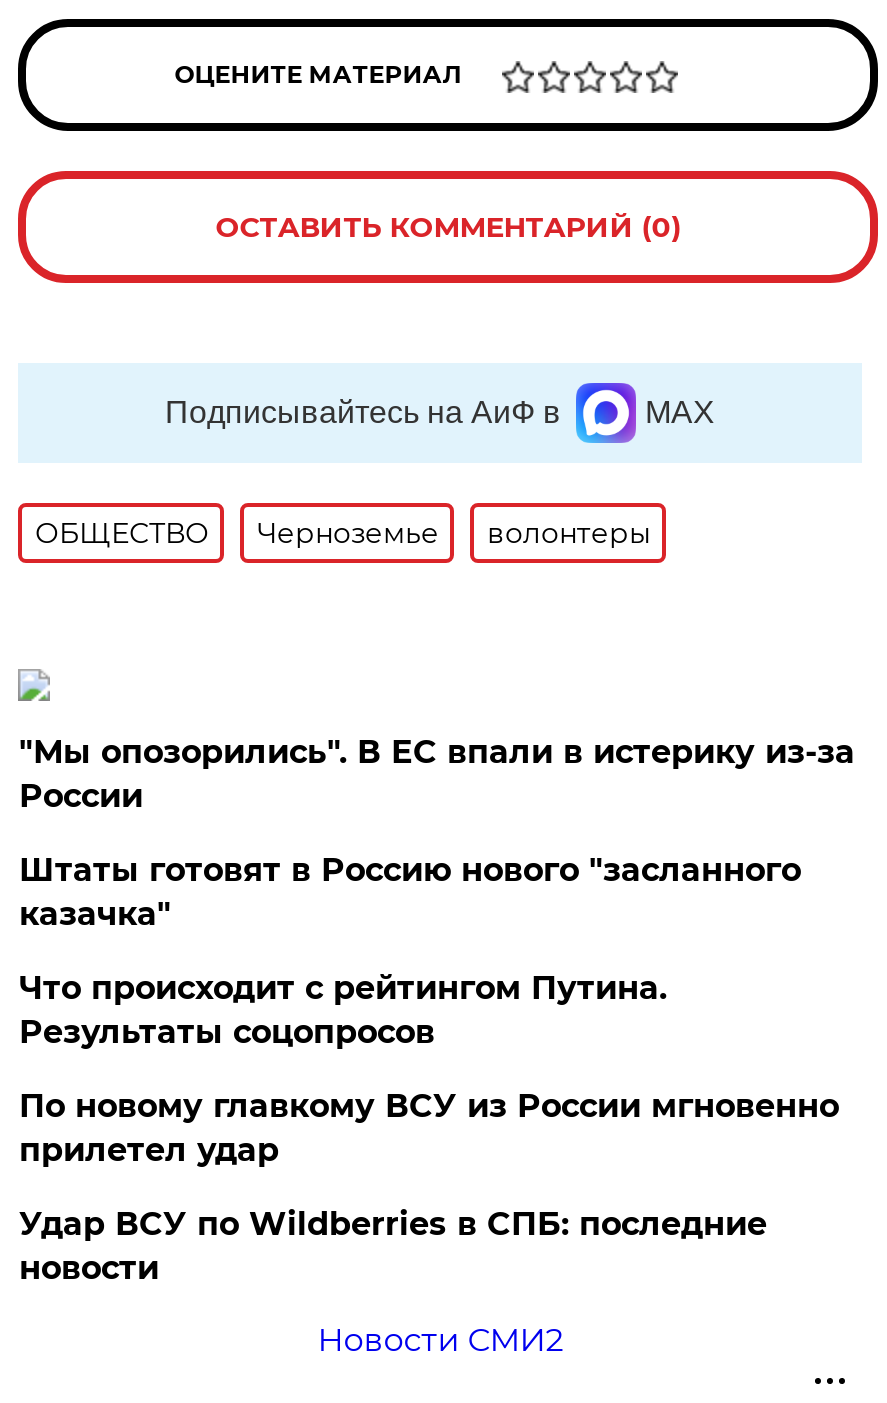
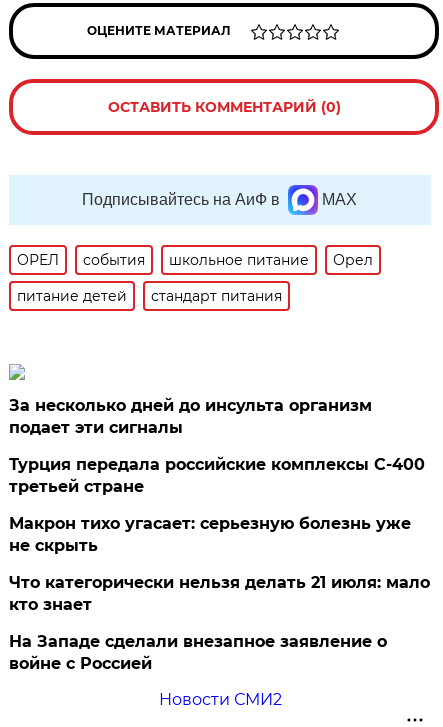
- ОБЩЕСТВО
- Черноземье
- волонтеры
+ ОРЕЛ
+ события
+ школьное питание
+ Орел
+ питание детей
+ стандарт питания

- "Мы опозорились". В ЕС впали в истерику из-за
- России
- Штаты готовят в Россию нового "засланного
- казачка"
- Что происходит с рейтингом Путина.
- Результаты соцопросов
- По новому главкому ВСУ из России мгновенно
- прилетел удар
- Удар ВСУ по Wildberries в СПБ: последние
- новости
+ За несколько дней до инсульта организм
+ подает эти сигналы
+ Турция передала российские комплексы С-400
+ третьей стране
+ Макрон тихо угасает: серьезную болезнь уже
+ не скрыть
+ Что категорически нельзя делать 21 июля: мало
+ кто знает
+ На Западе сделали внезапное заявление о
+ войне с Россией
